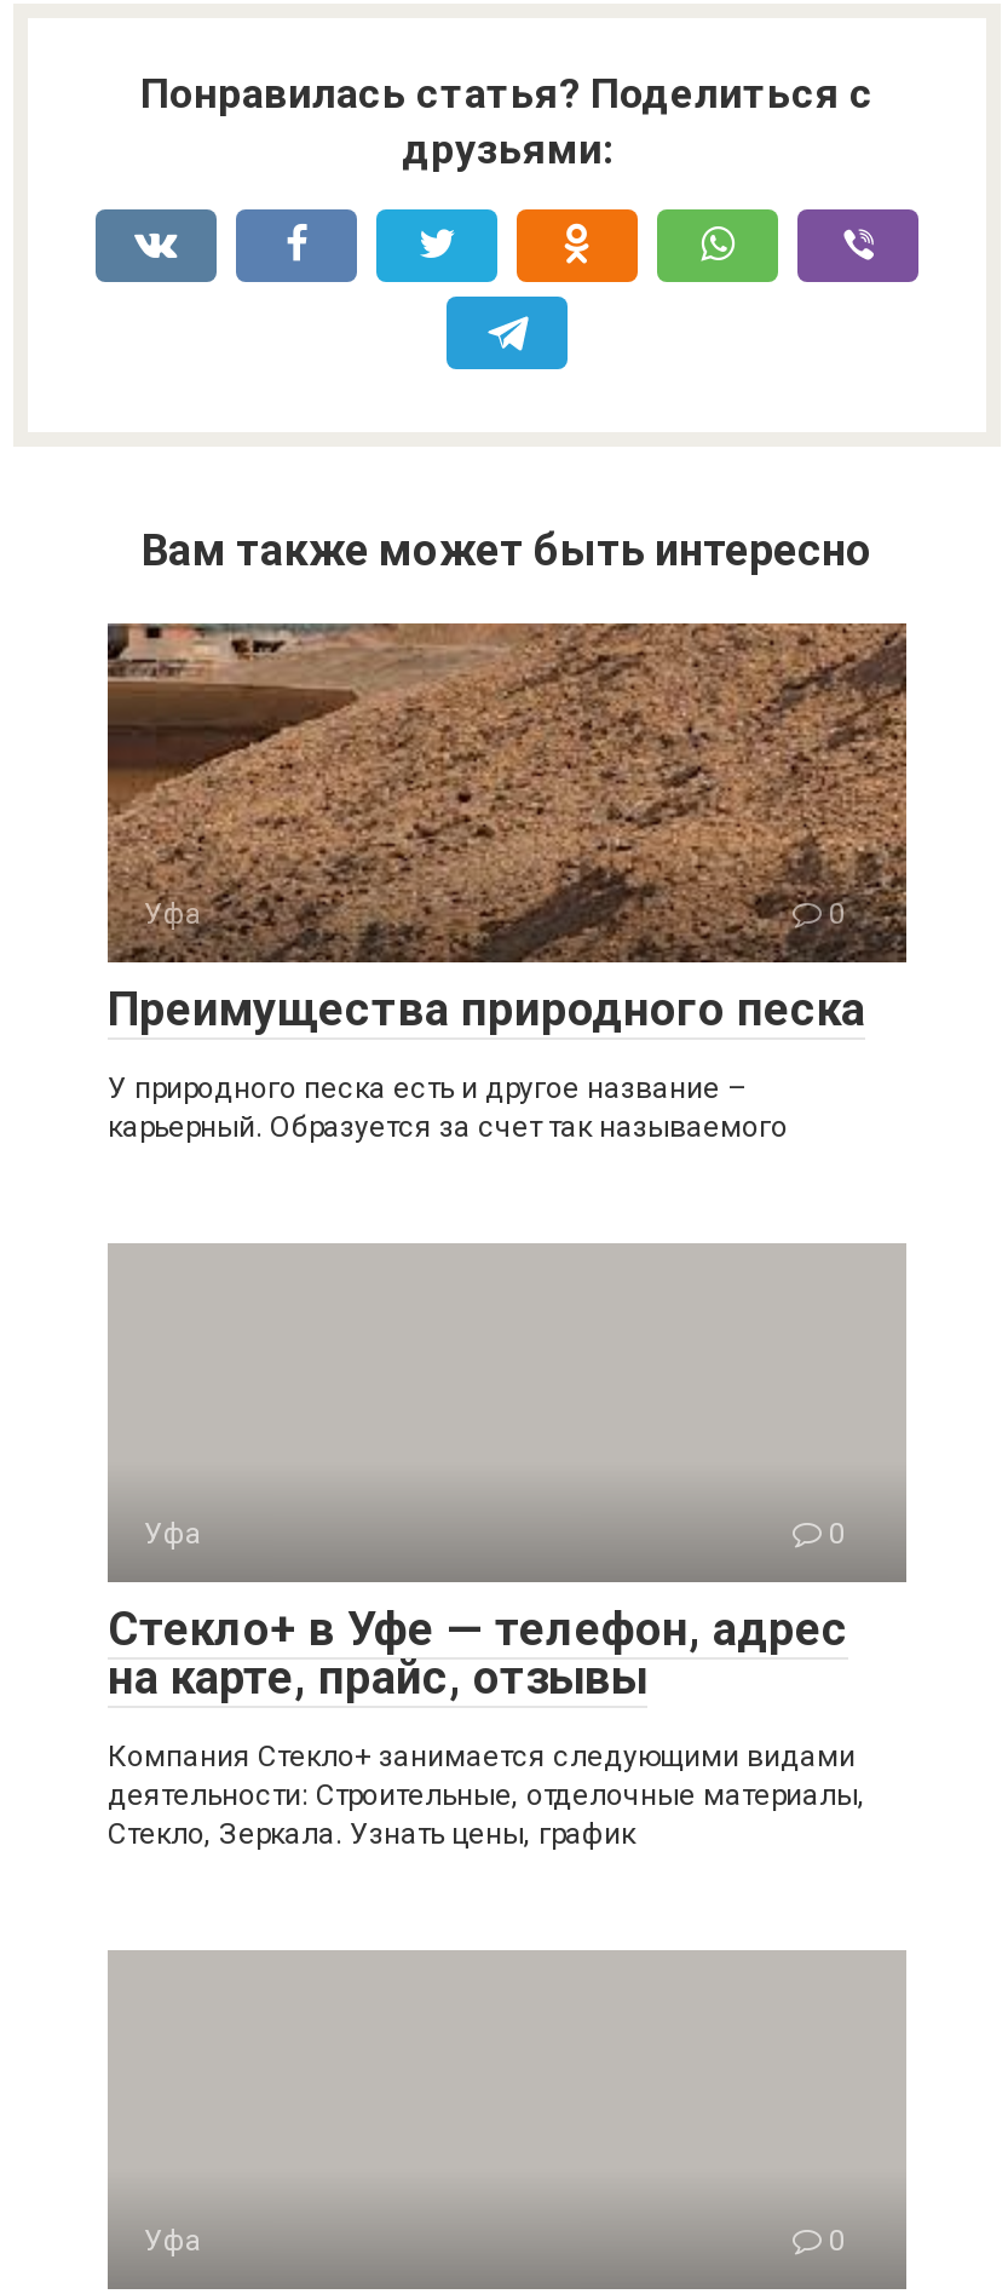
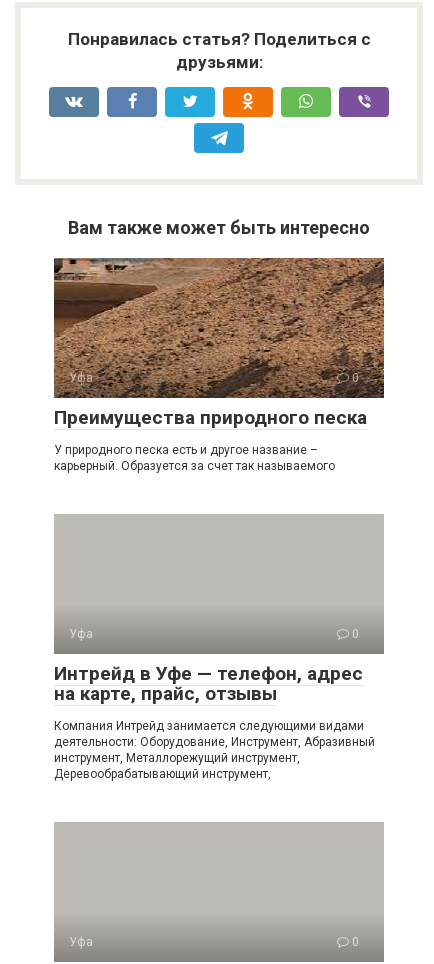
- Стекло+ в Уфе — телефон, адрес
+ Интрейд в Уфе — телефон, адрес

- Компания Стекло+ занимается следующими видами
- деятельности: Строительные, отделочные материалы,
- Стекло, Зеркала. Узнать цены, график
+ Компания Интрейд занимается следующими видами
+ деятельности: Оборудование, Инструмент, Абразивный
+ инструмент, Металлорежущий инструмент,
+ Деревообрабатывающий инструмент,
